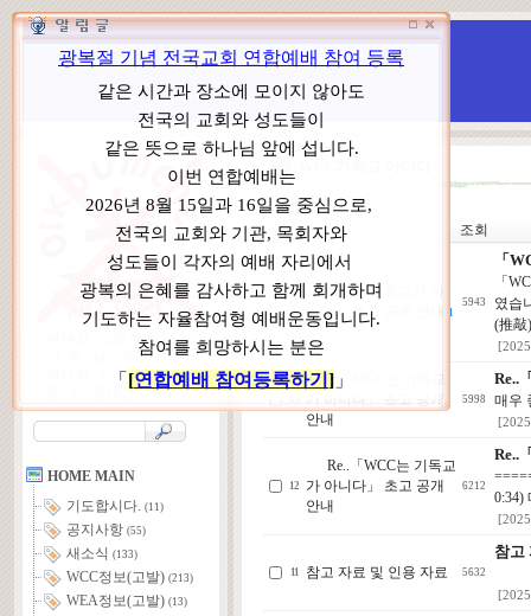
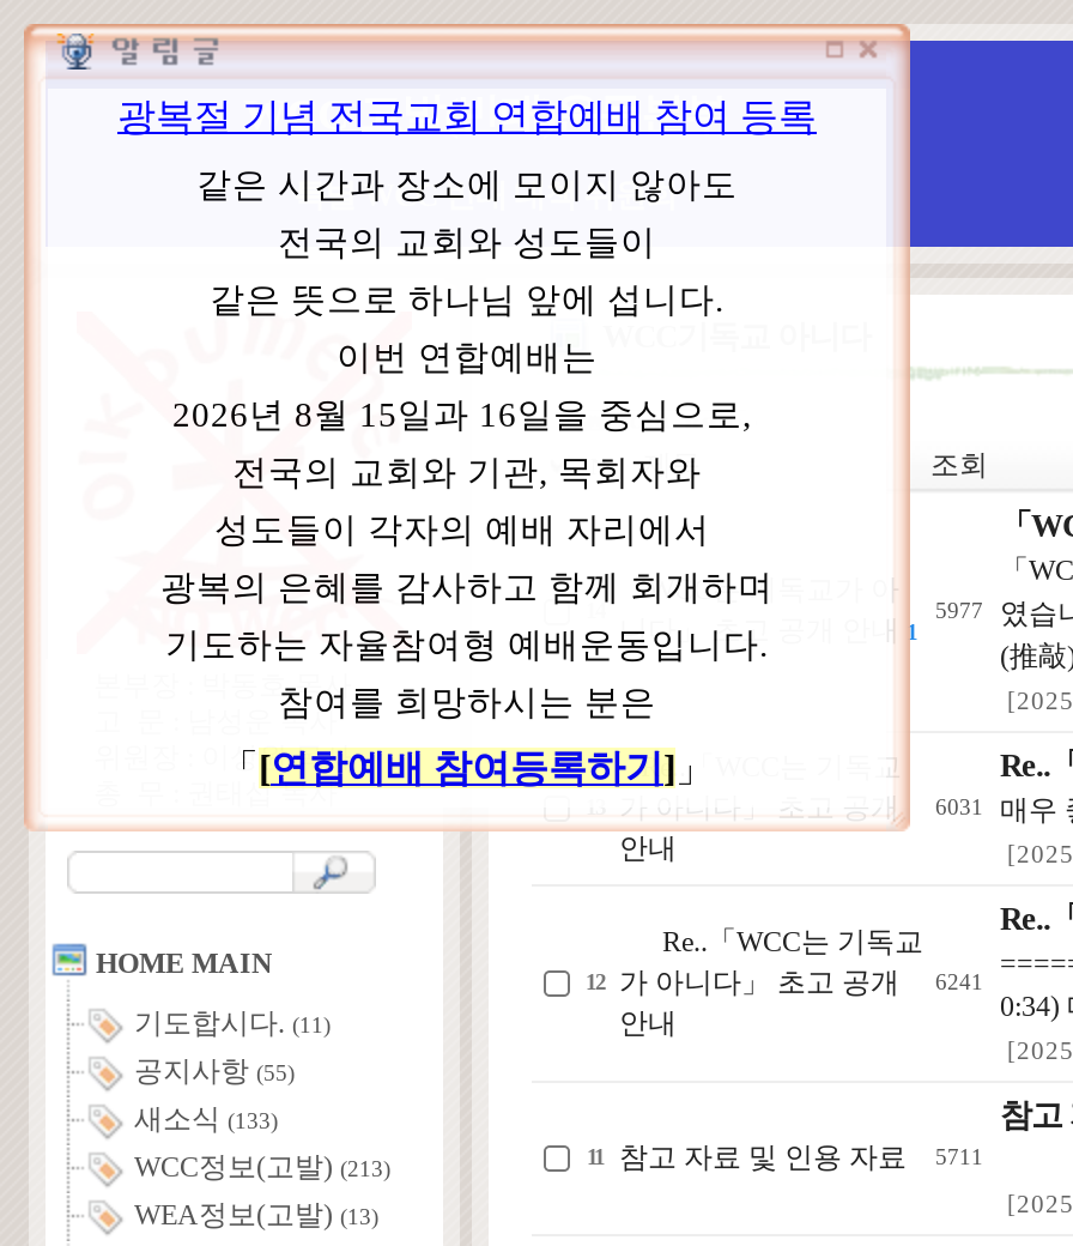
- 5943
+ 5977

- 5998
+ 6031

- 12 가 아니다」 초고 공개 6212
+ 12 가 아니다」 초고 공개 6241

- 5632
+ 5711
